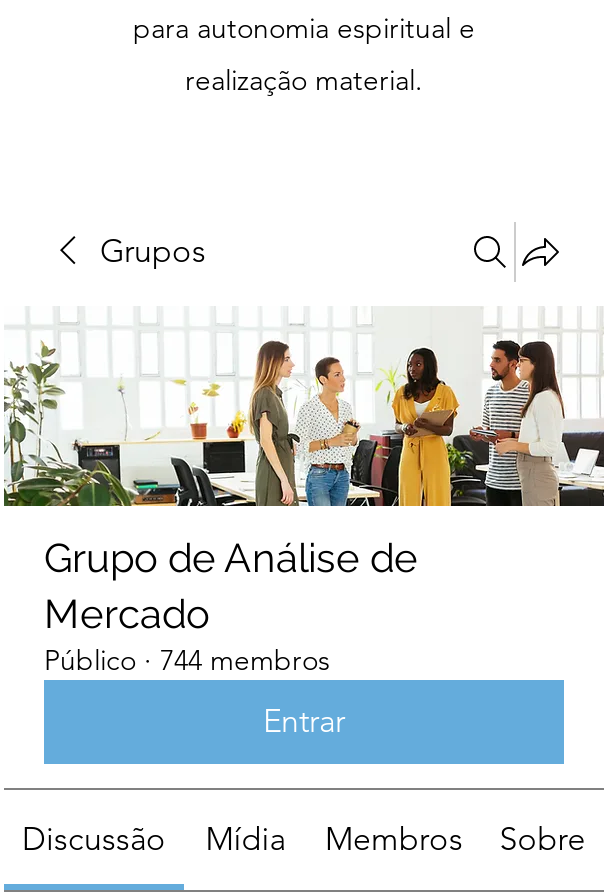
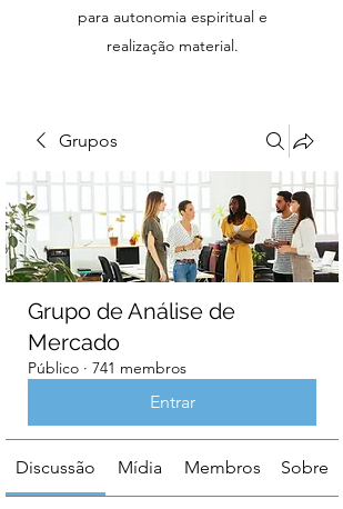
- Público · 744 membros
+ Público · 741 membros
